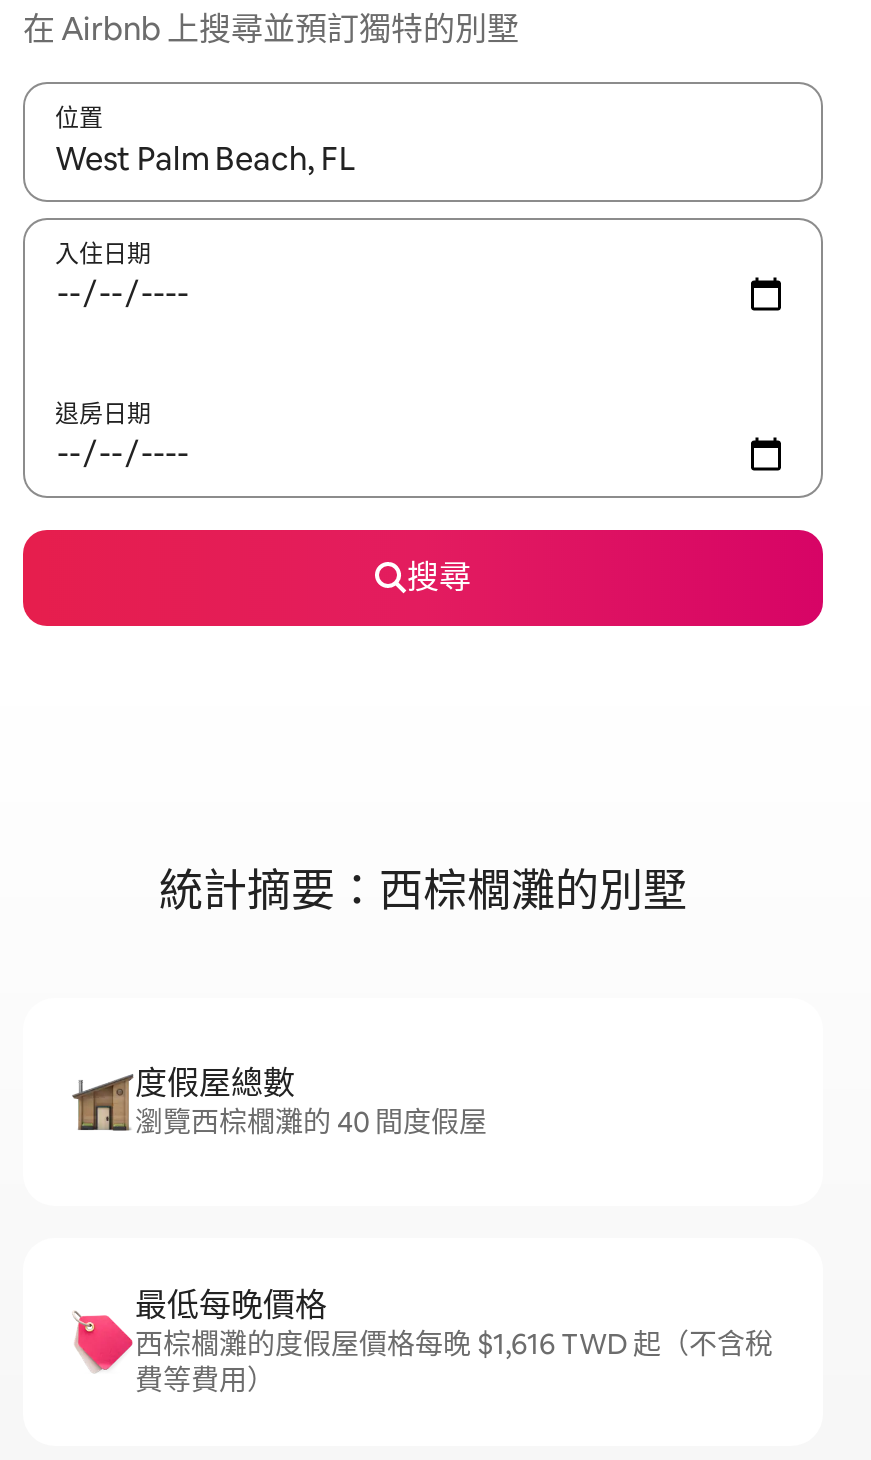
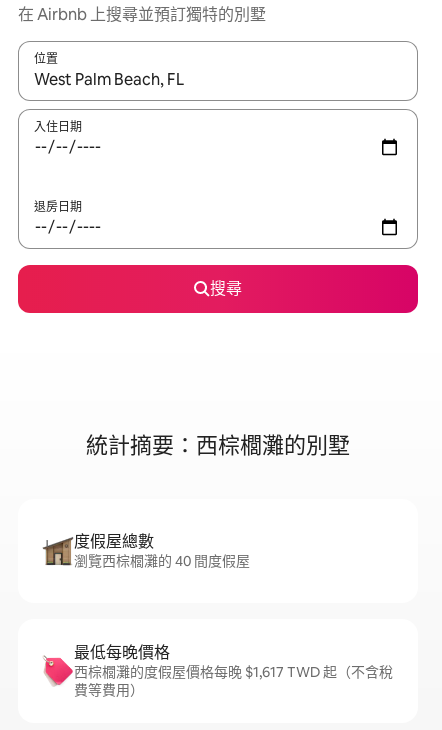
- 西棕櫚灘的度假屋價格每晚 $1,616 TWD 起（不含稅
+ 西棕櫚灘的度假屋價格每晚 $1,617 TWD 起（不含稅
